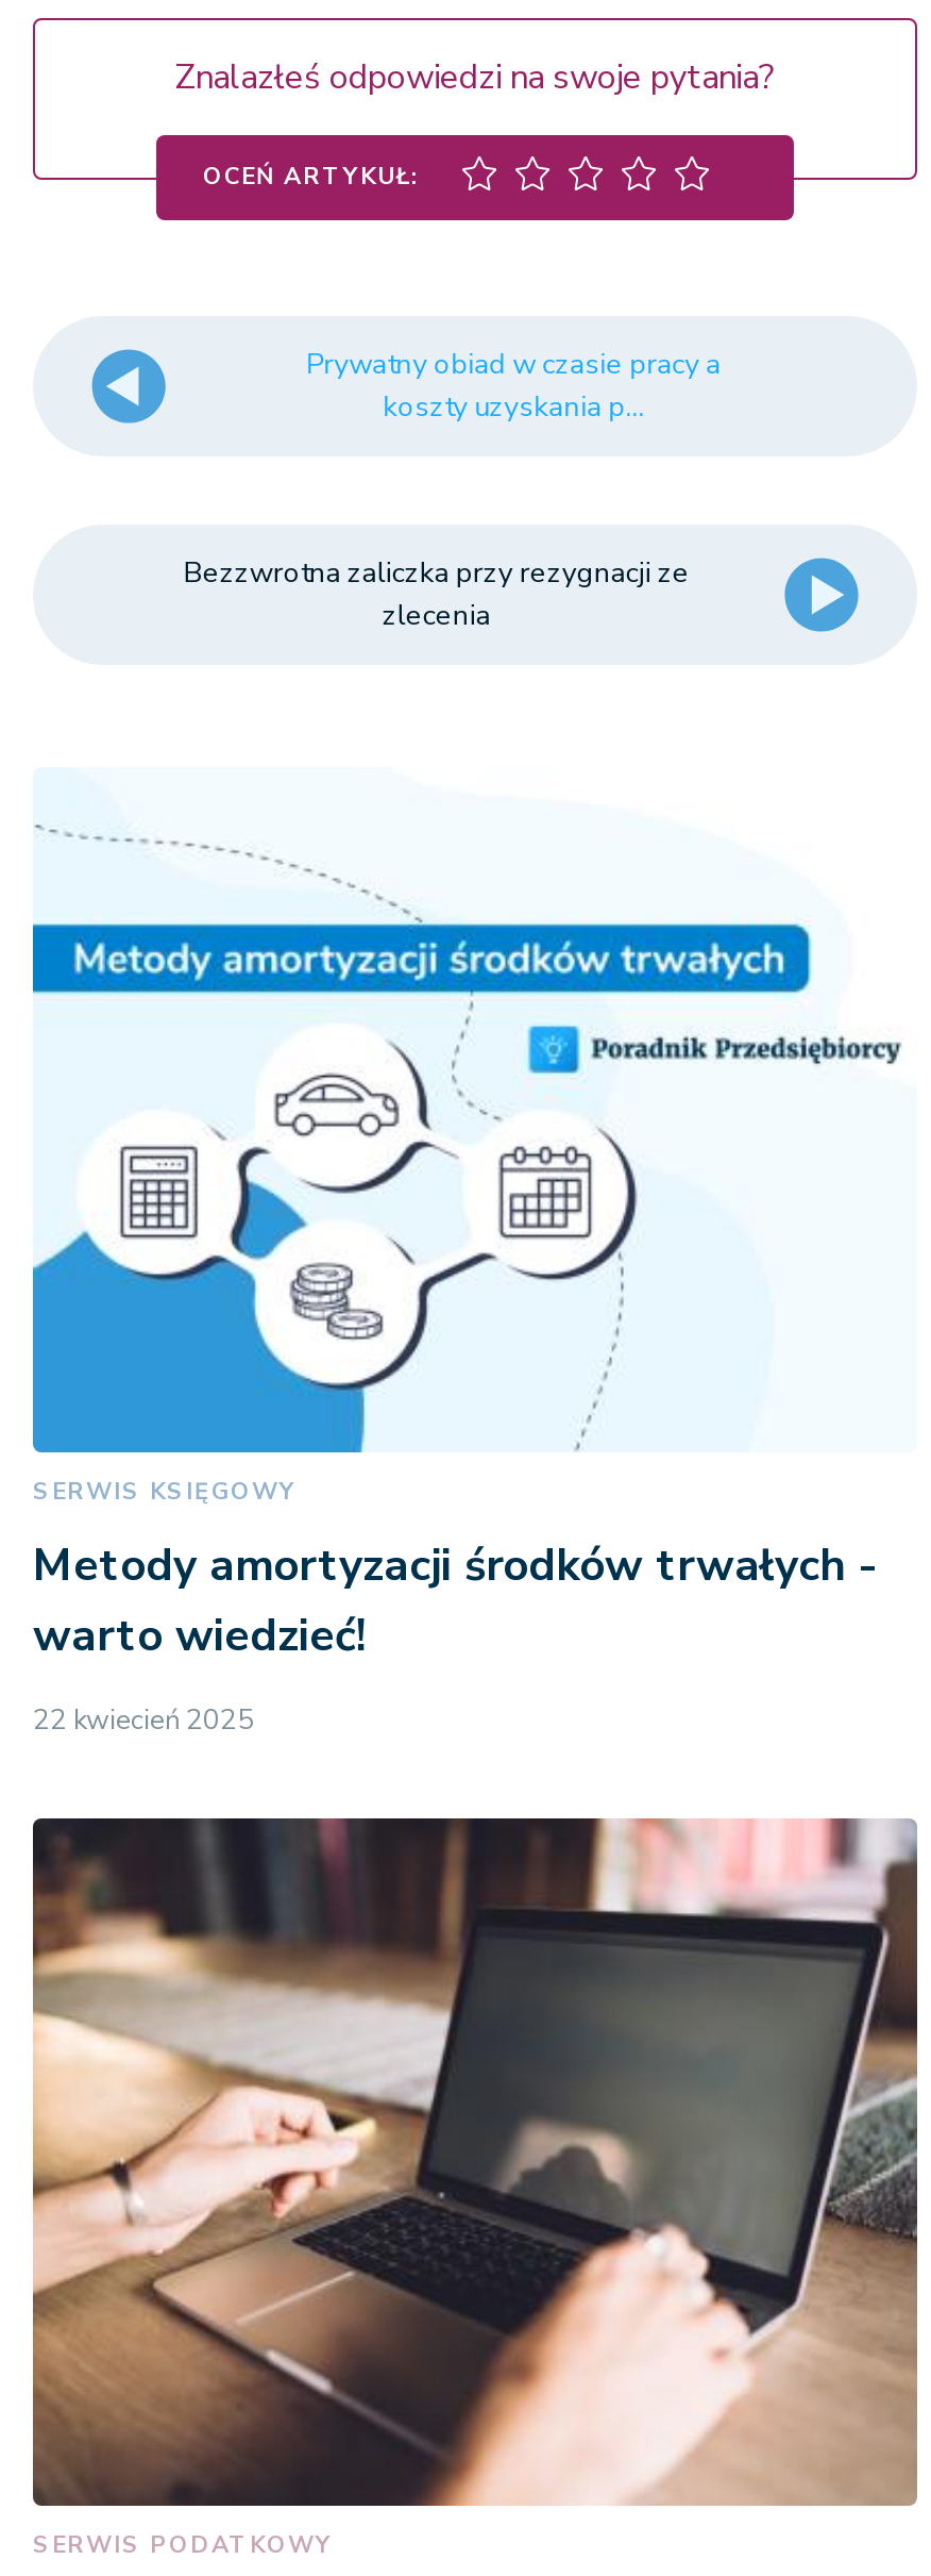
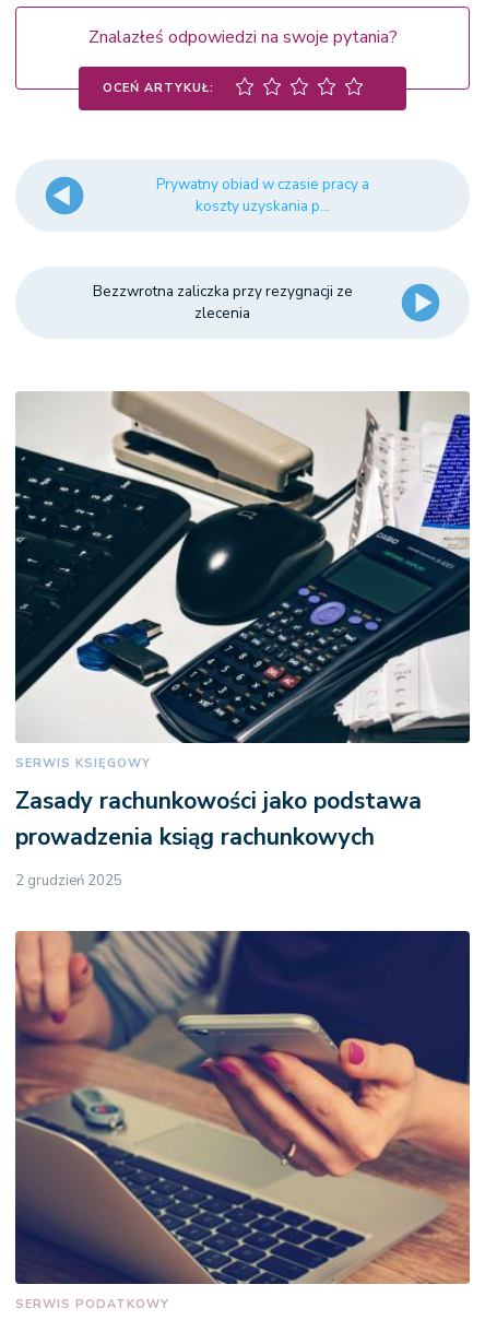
- [image]
- Metody amortyzacji środków trwałych -
- warto wiedzieć!
+ [image]
+ Zasady rachunkowości jako podstawa
+ prowadzenia ksiąg rachunkowych

- 22 kwiecień 2025
+ 2 grudzień 2025

- [image]
+ [image]
